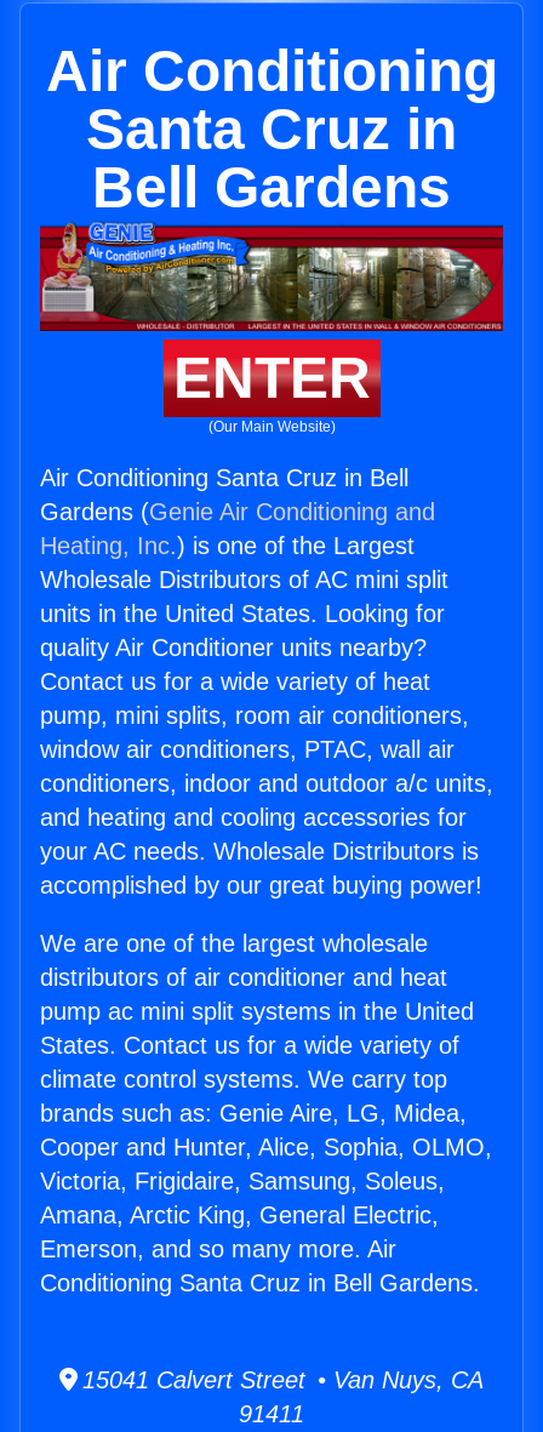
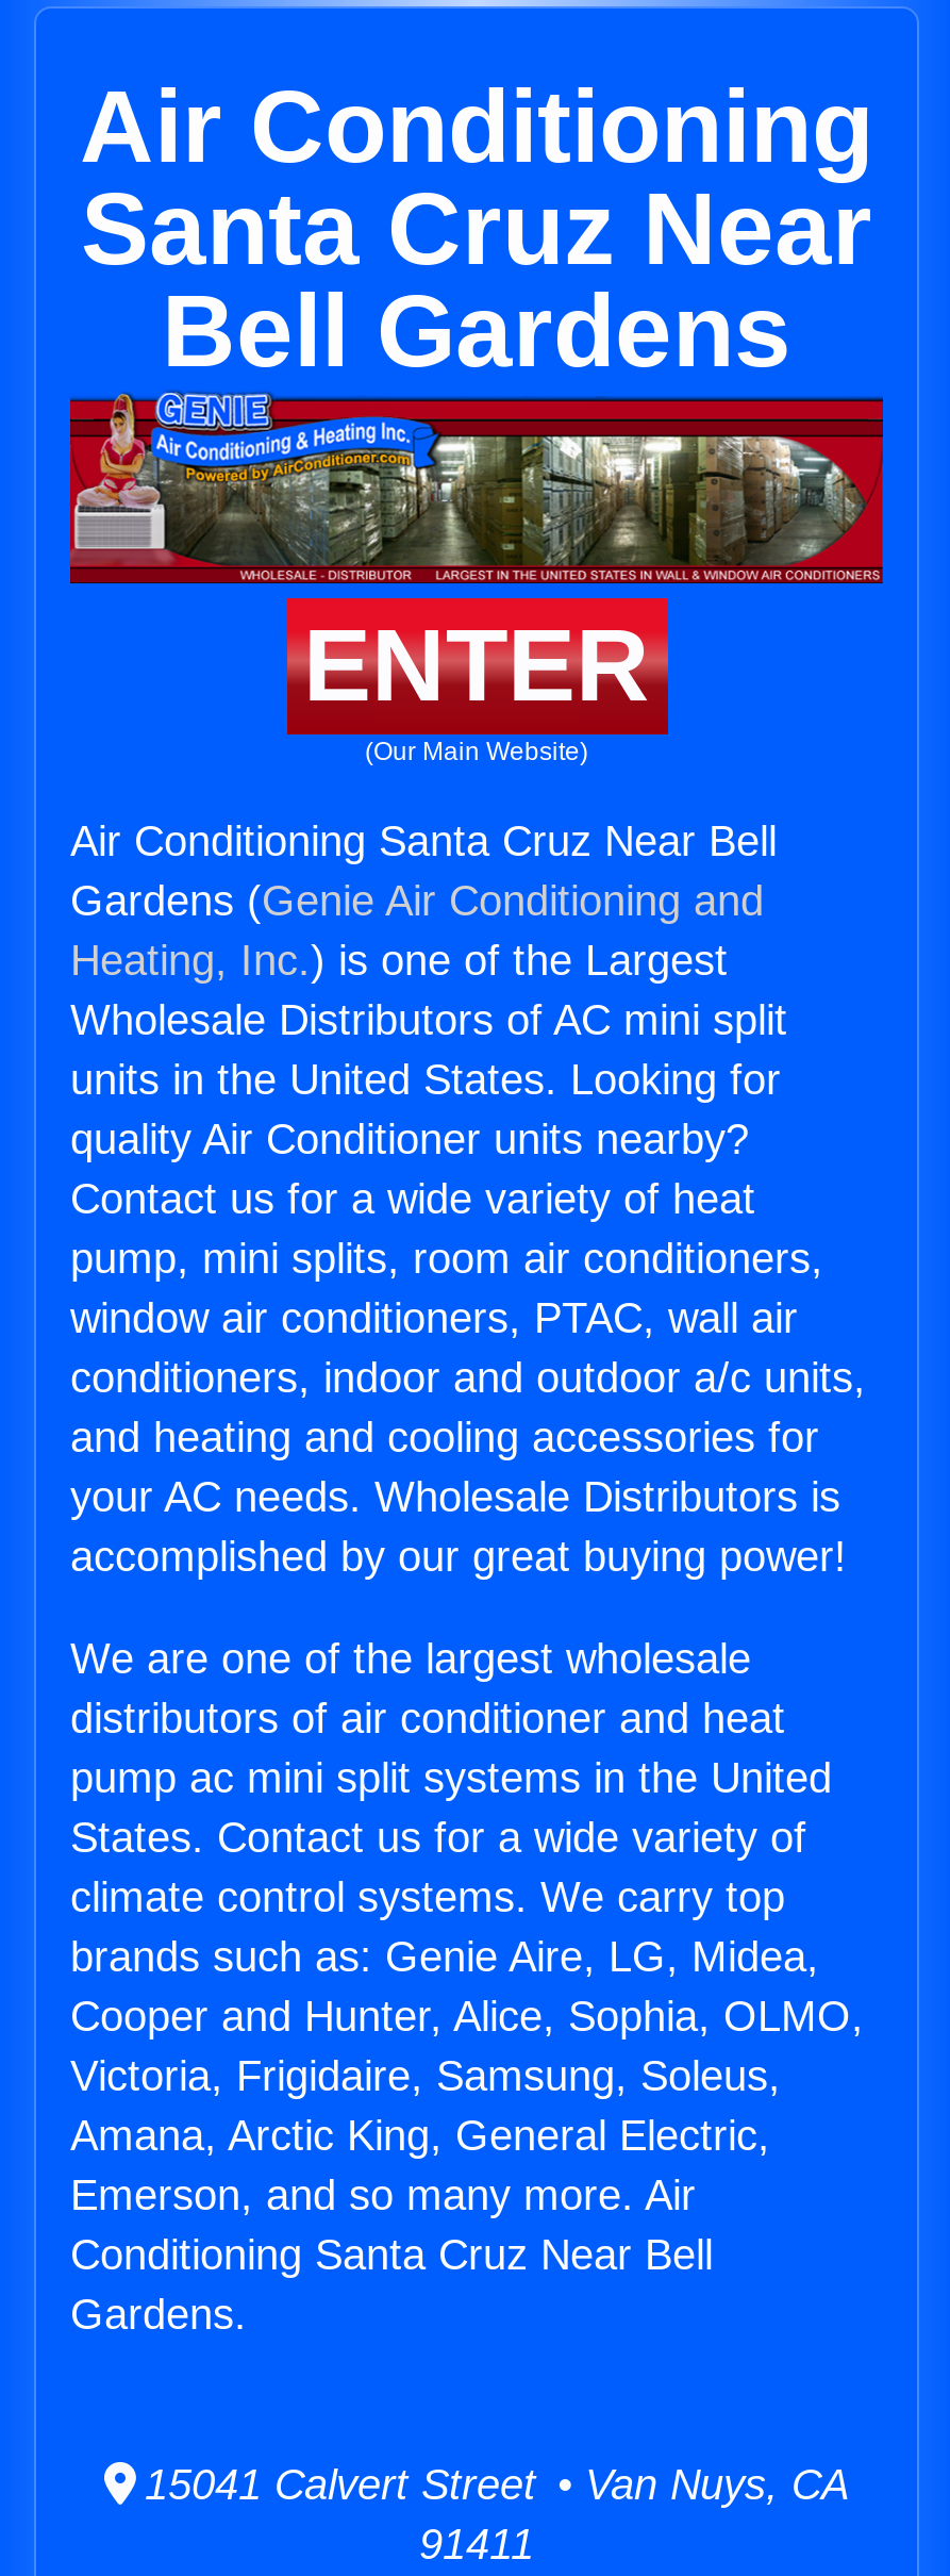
- Santa Cruz in
+ Santa Cruz Near

- Air Conditioning Santa Cruz in Bell
+ Air Conditioning Santa Cruz Near Bell

- Conditioning Santa Cruz in Bell Gardens.
+ Conditioning Santa Cruz Near Bell
+ Gardens.
